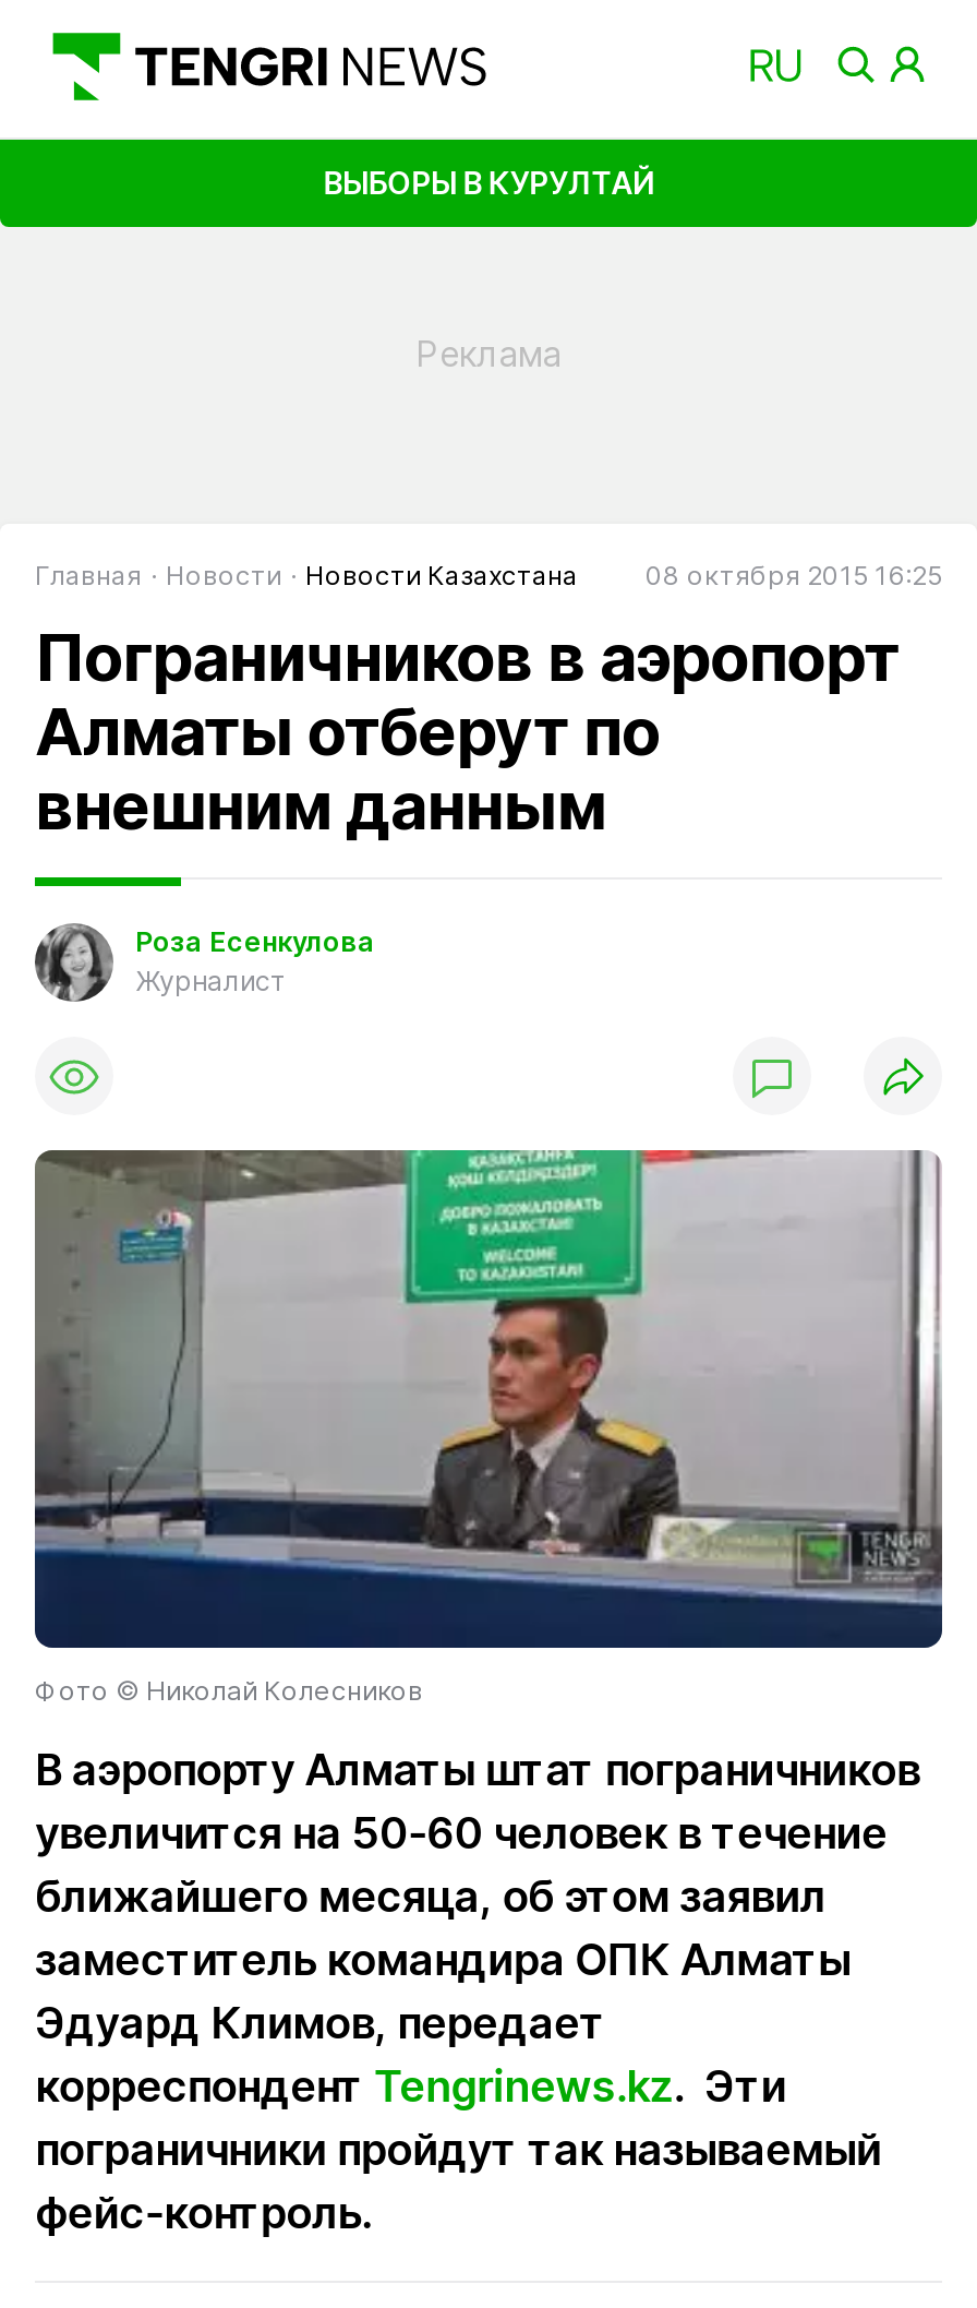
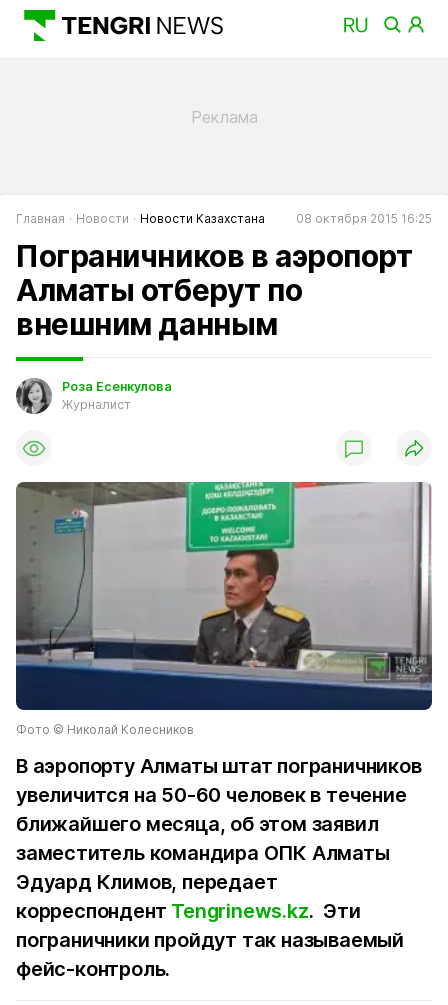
- ВЫБОРЫ В КУРУЛТАЙ
